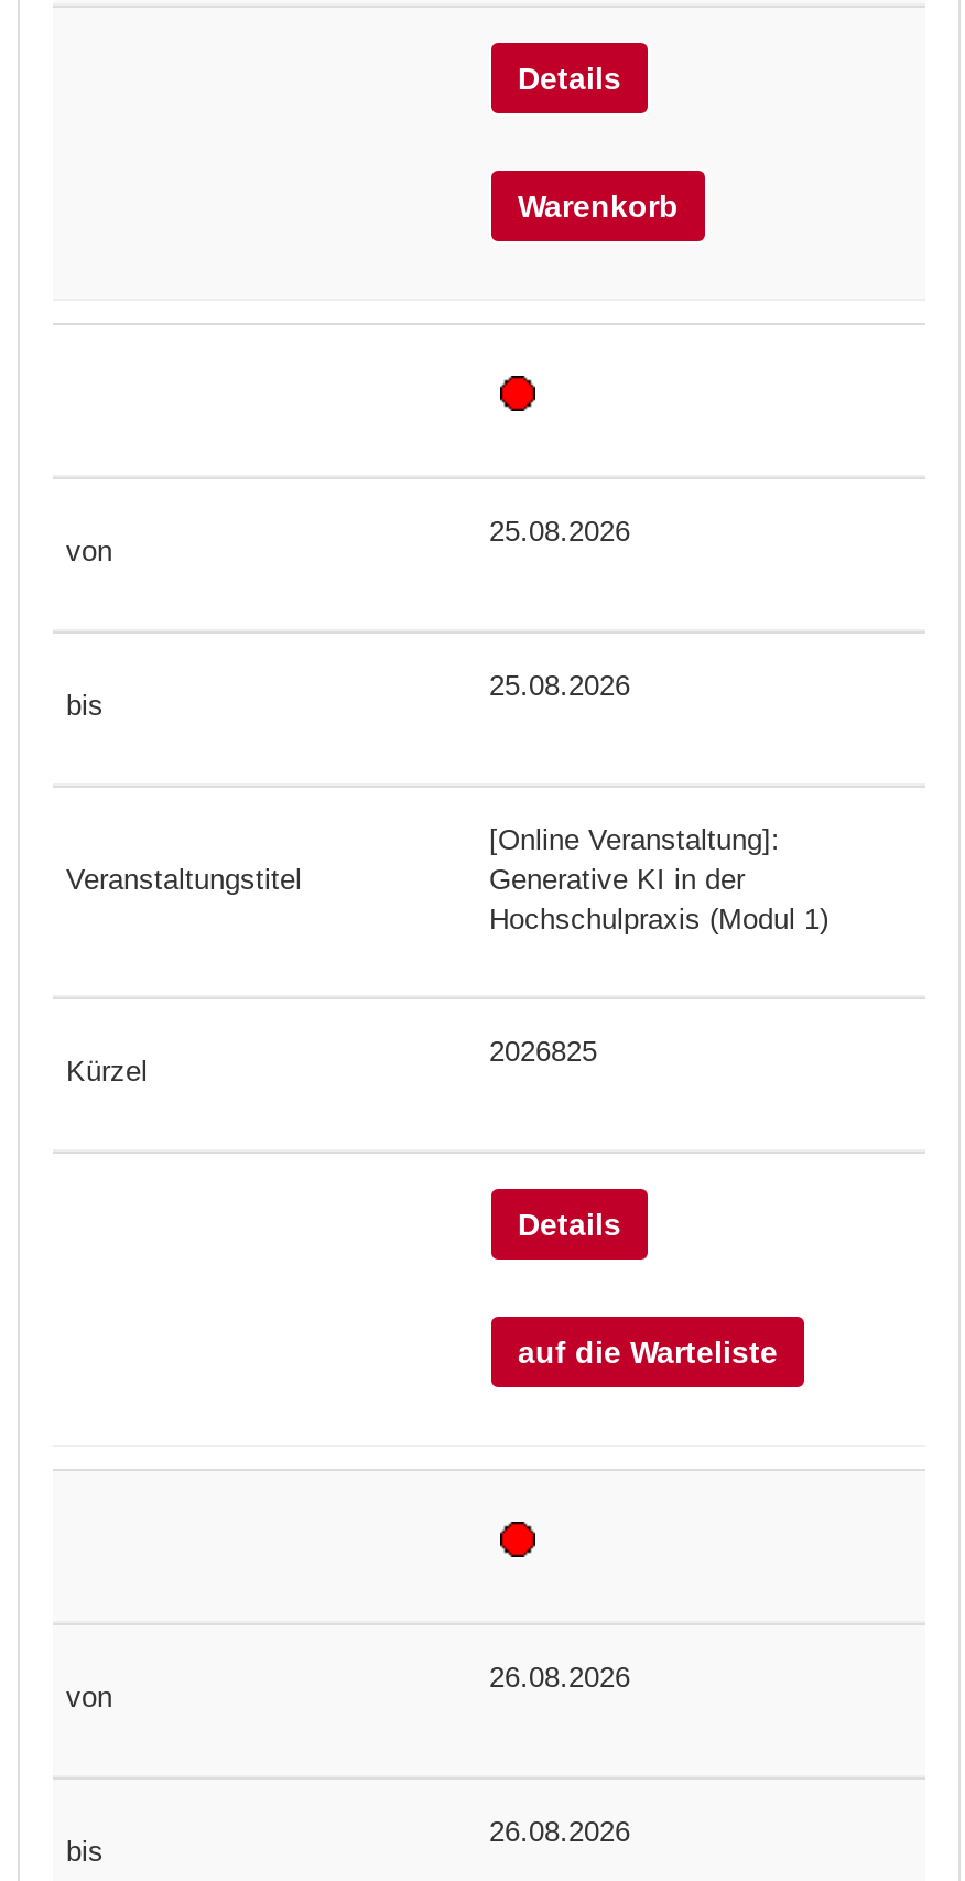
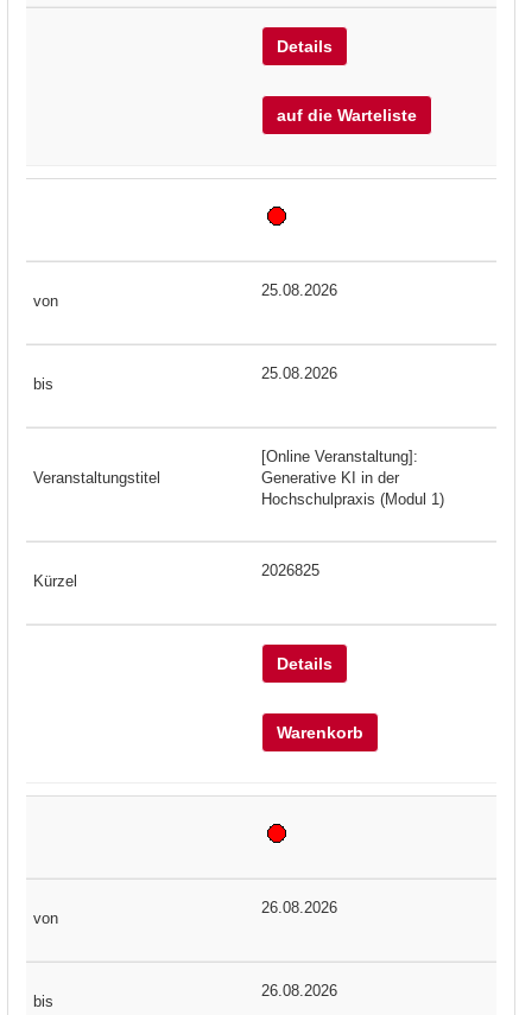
moved down: Warenkorb

moved up: auf die Warteliste
